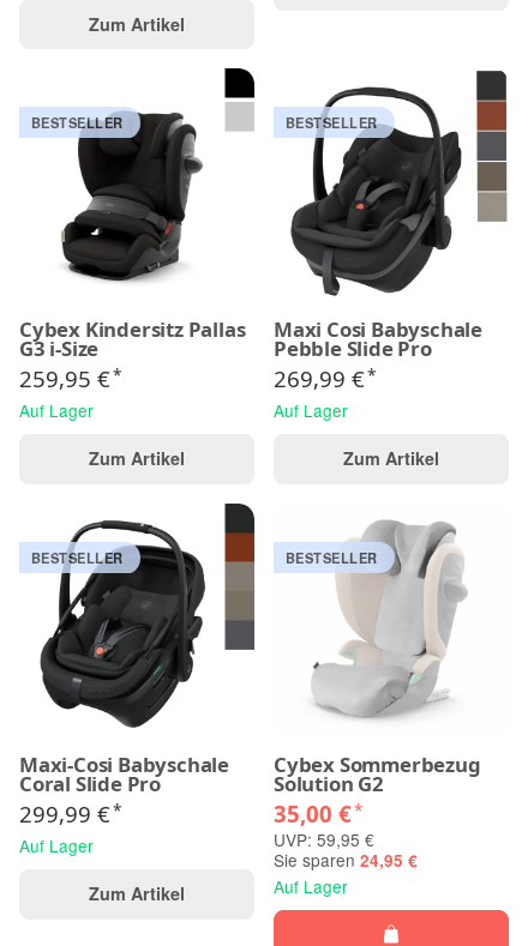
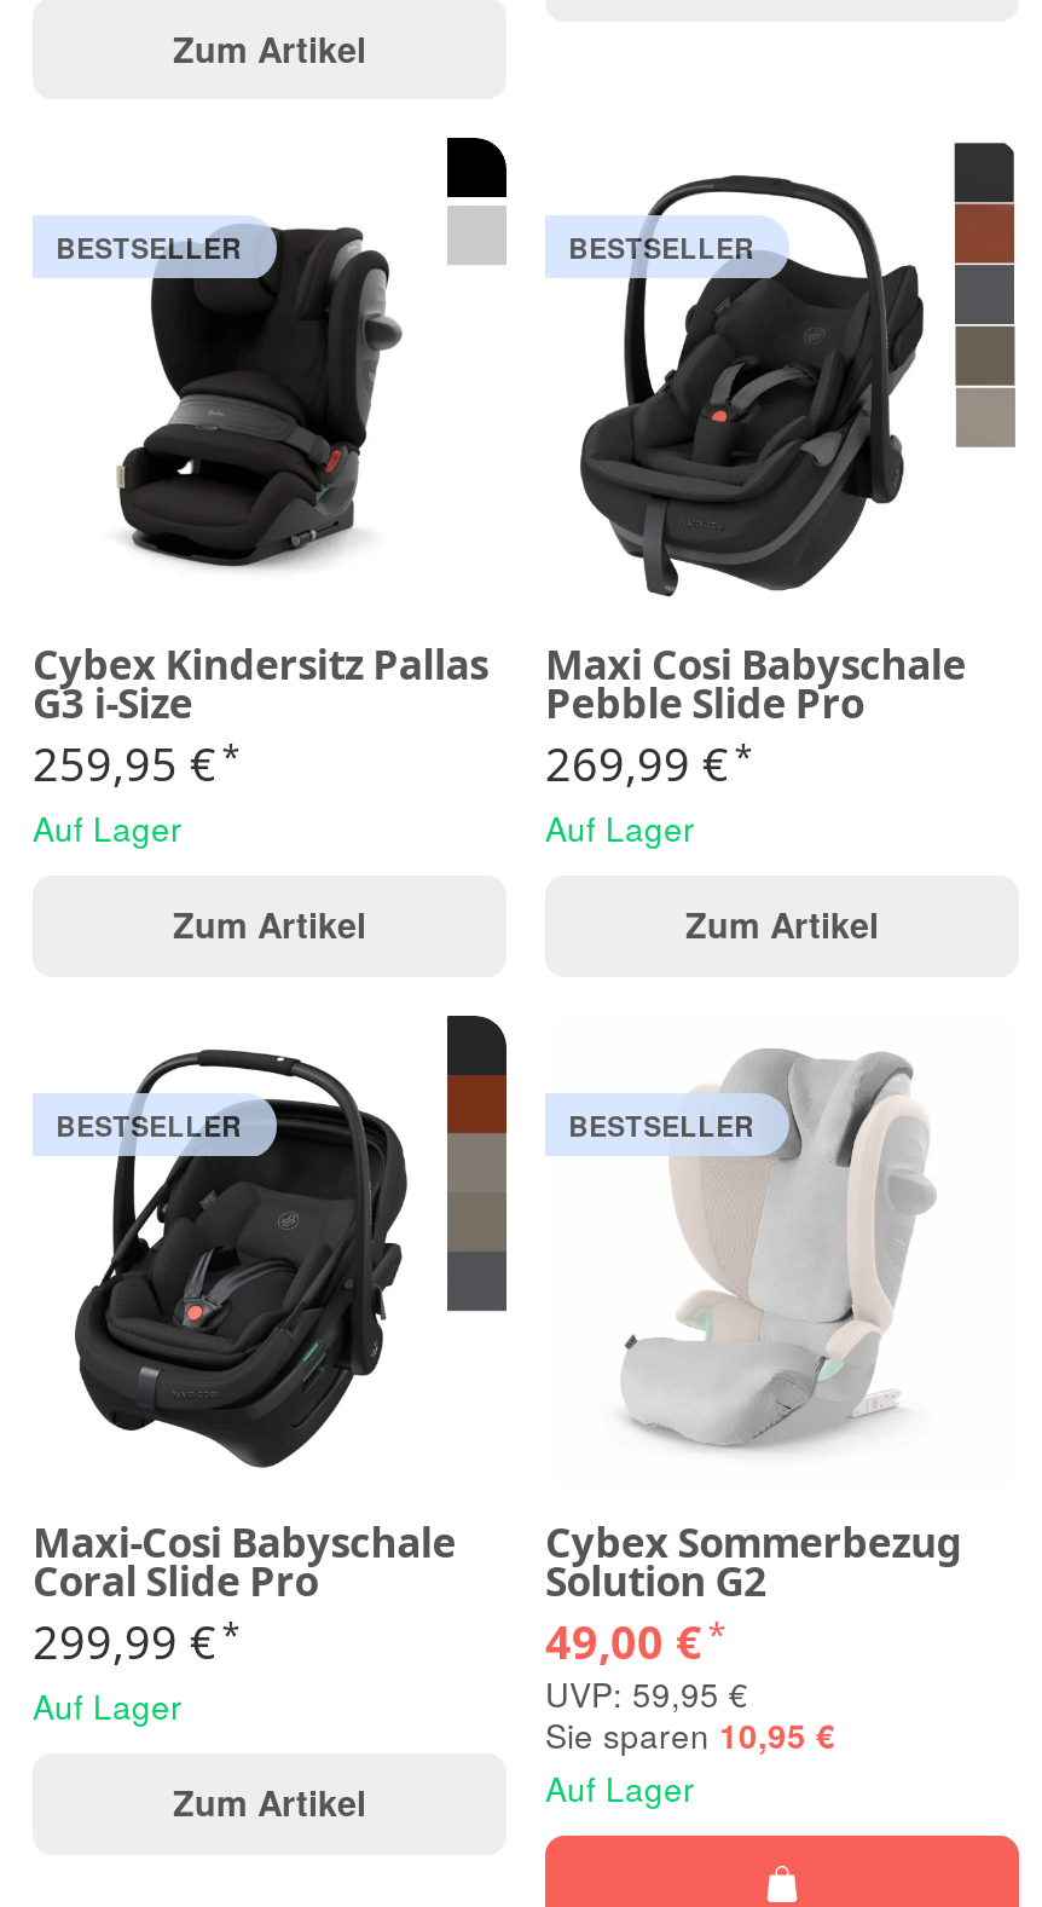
- 35,00 €
+ 49,00 €

- Sie sparen 24,95 €
+ Sie sparen 10,95 €
